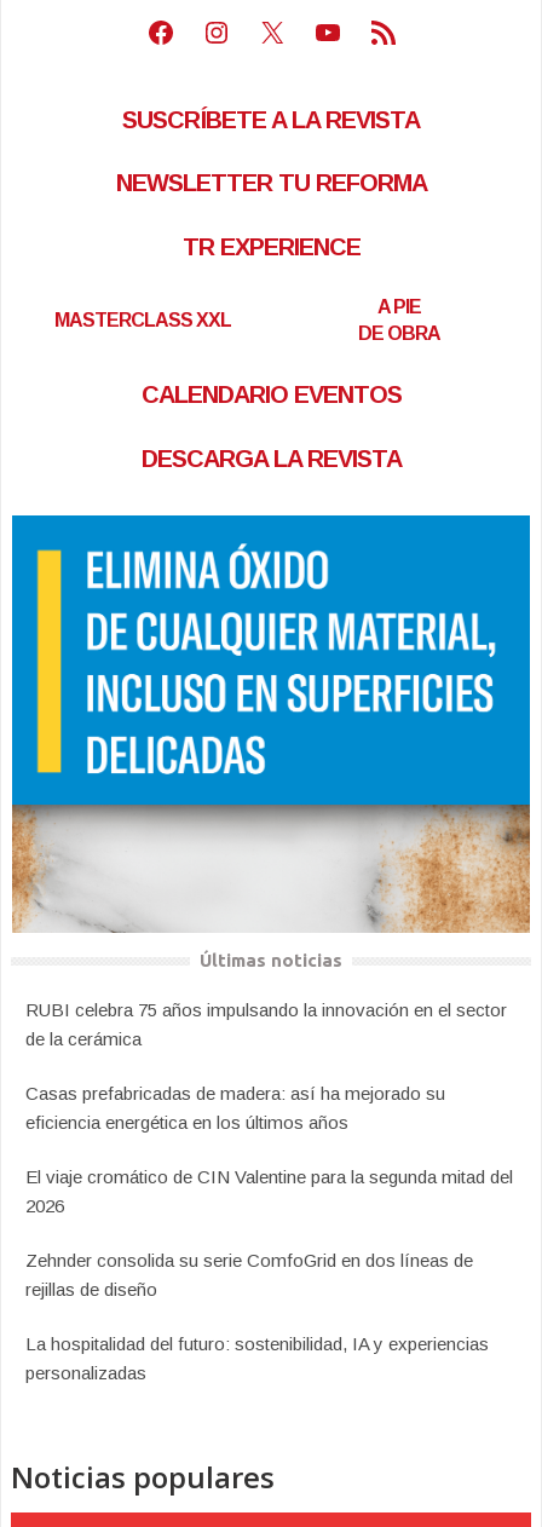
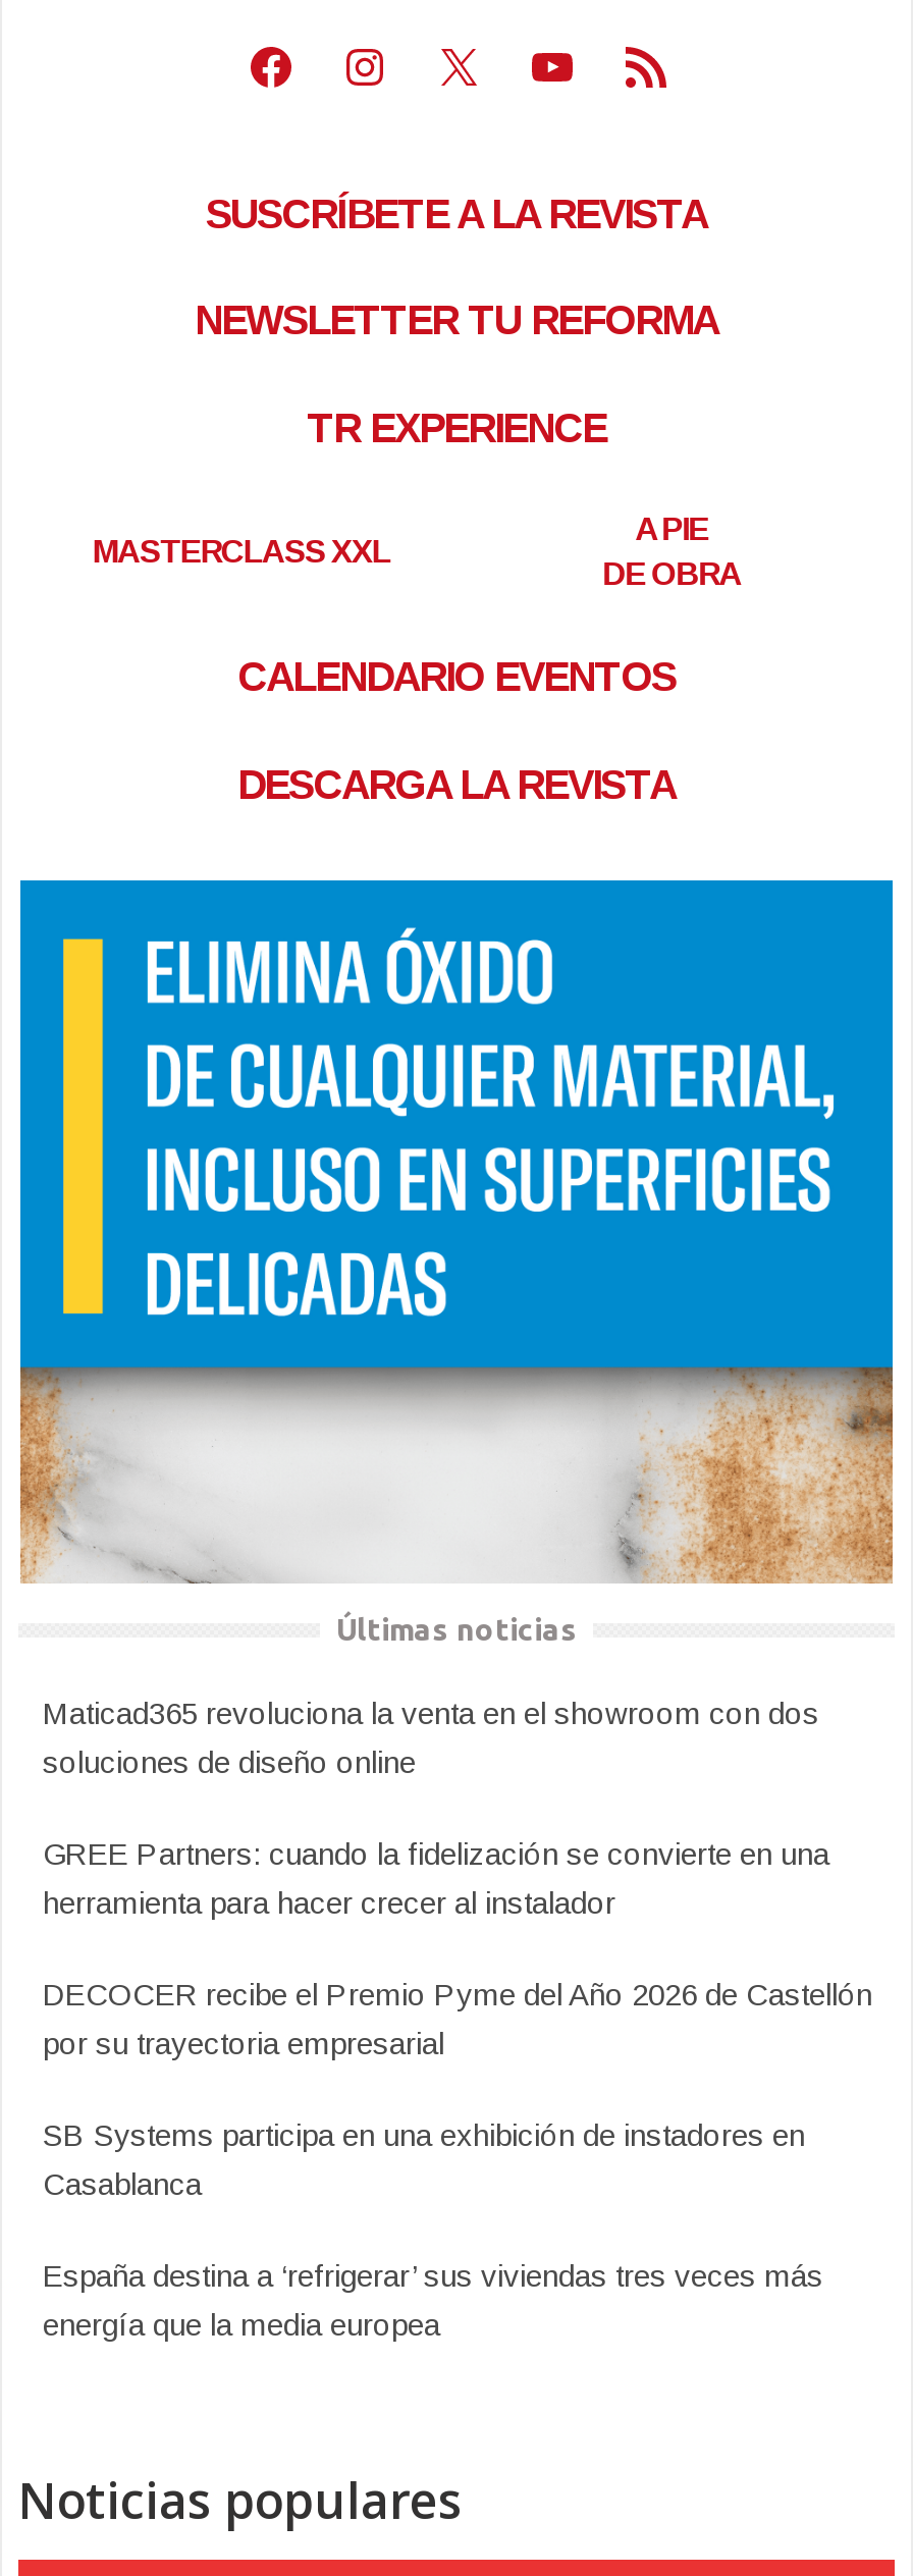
- RUBI celebra 75 años impulsando la innovación en el sector
- de la cerámica
+ Maticad365 revoluciona la venta en el showroom con dos
+ soluciones de diseño online

- Casas prefabricadas de madera: así ha mejorado su
- eficiencia energética en los últimos años
+ GREE Partners: cuando la fidelización se convierte en una
+ herramienta para hacer crecer al instalador

- El viaje cromático de CIN Valentine para la segunda mitad del
- 2026
+ DECOCER recibe el Premio Pyme del Año 2026 de Castellón
+ por su trayectoria empresarial

- Zehnder consolida su serie ComfoGrid en dos líneas de
- rejillas de diseño
+ SB Systems participa en una exhibición de instadores en
+ Casablanca

- La hospitalidad del futuro: sostenibilidad, IA y experiencias
- personalizadas
+ España destina a ‘refrigerar’ sus viviendas tres veces más
+ energía que la media europea
